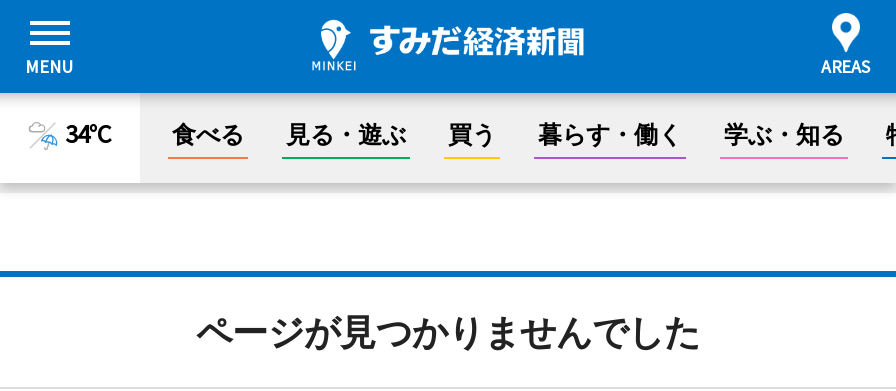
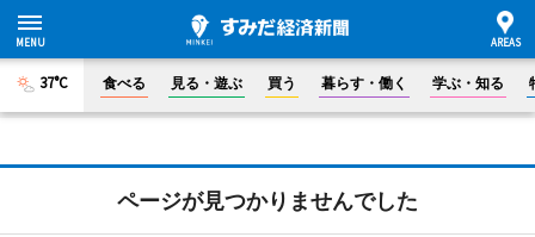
- 34°C
+ 37°C
